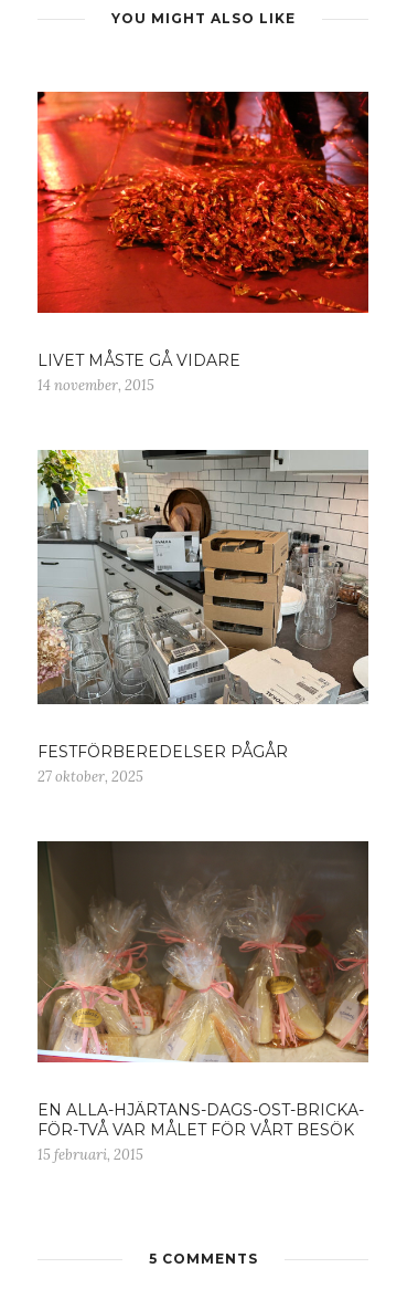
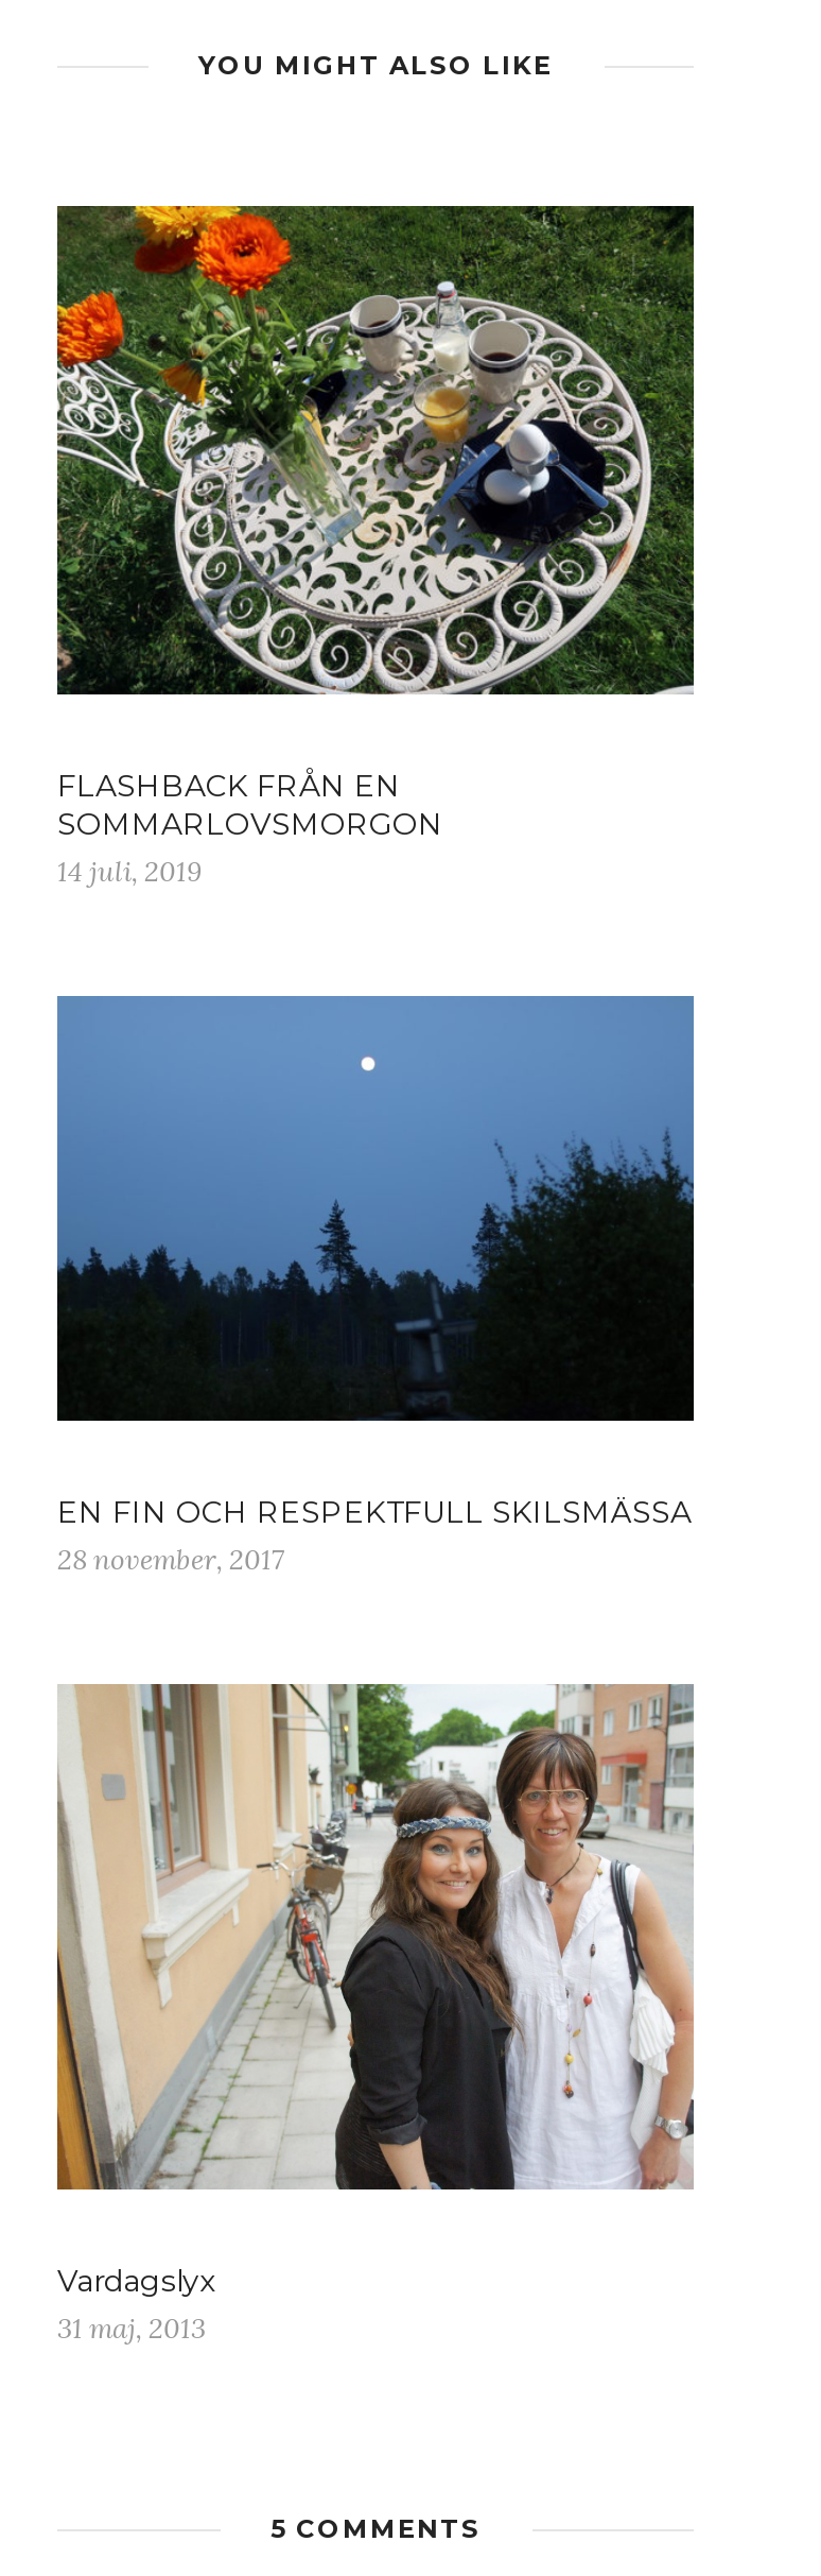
- [image]
- LIVET MÅSTE GÅ VIDARE
- 14 november, 2015
+ [image]
+ FLASHBACK FRÅN EN
+ SOMMARLOVSMORGON
+ 14 juli, 2019

- [image]
- FESTFÖRBEREDELSER PÅGÅR
- 27 oktober, 2025
+ [image]
+ EN FIN OCH RESPEKTFULL SKILSMÄSSA
+ 28 november, 2017

- [image]
+ [image]

- EN ALLA-HJÄRTANS-DAGS-OST-BRICKA-
- FÖR-TVÅ VAR MÅLET FÖR VÅRT BESÖK
- 15 februari, 2015
+ Vardagslyx
+ 31 maj, 2013
